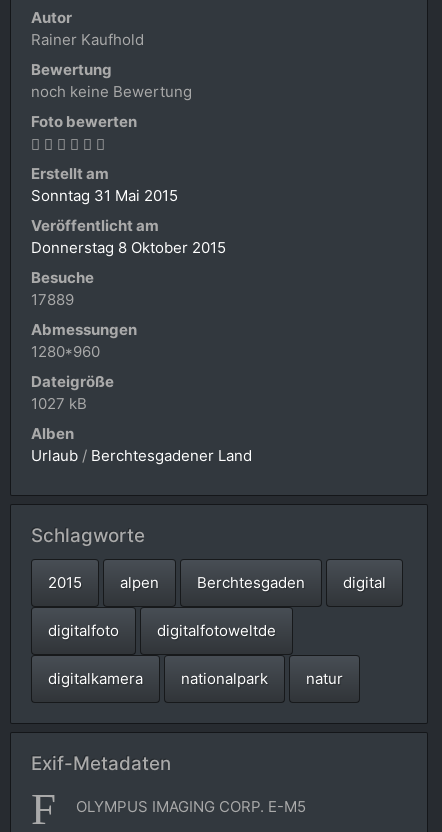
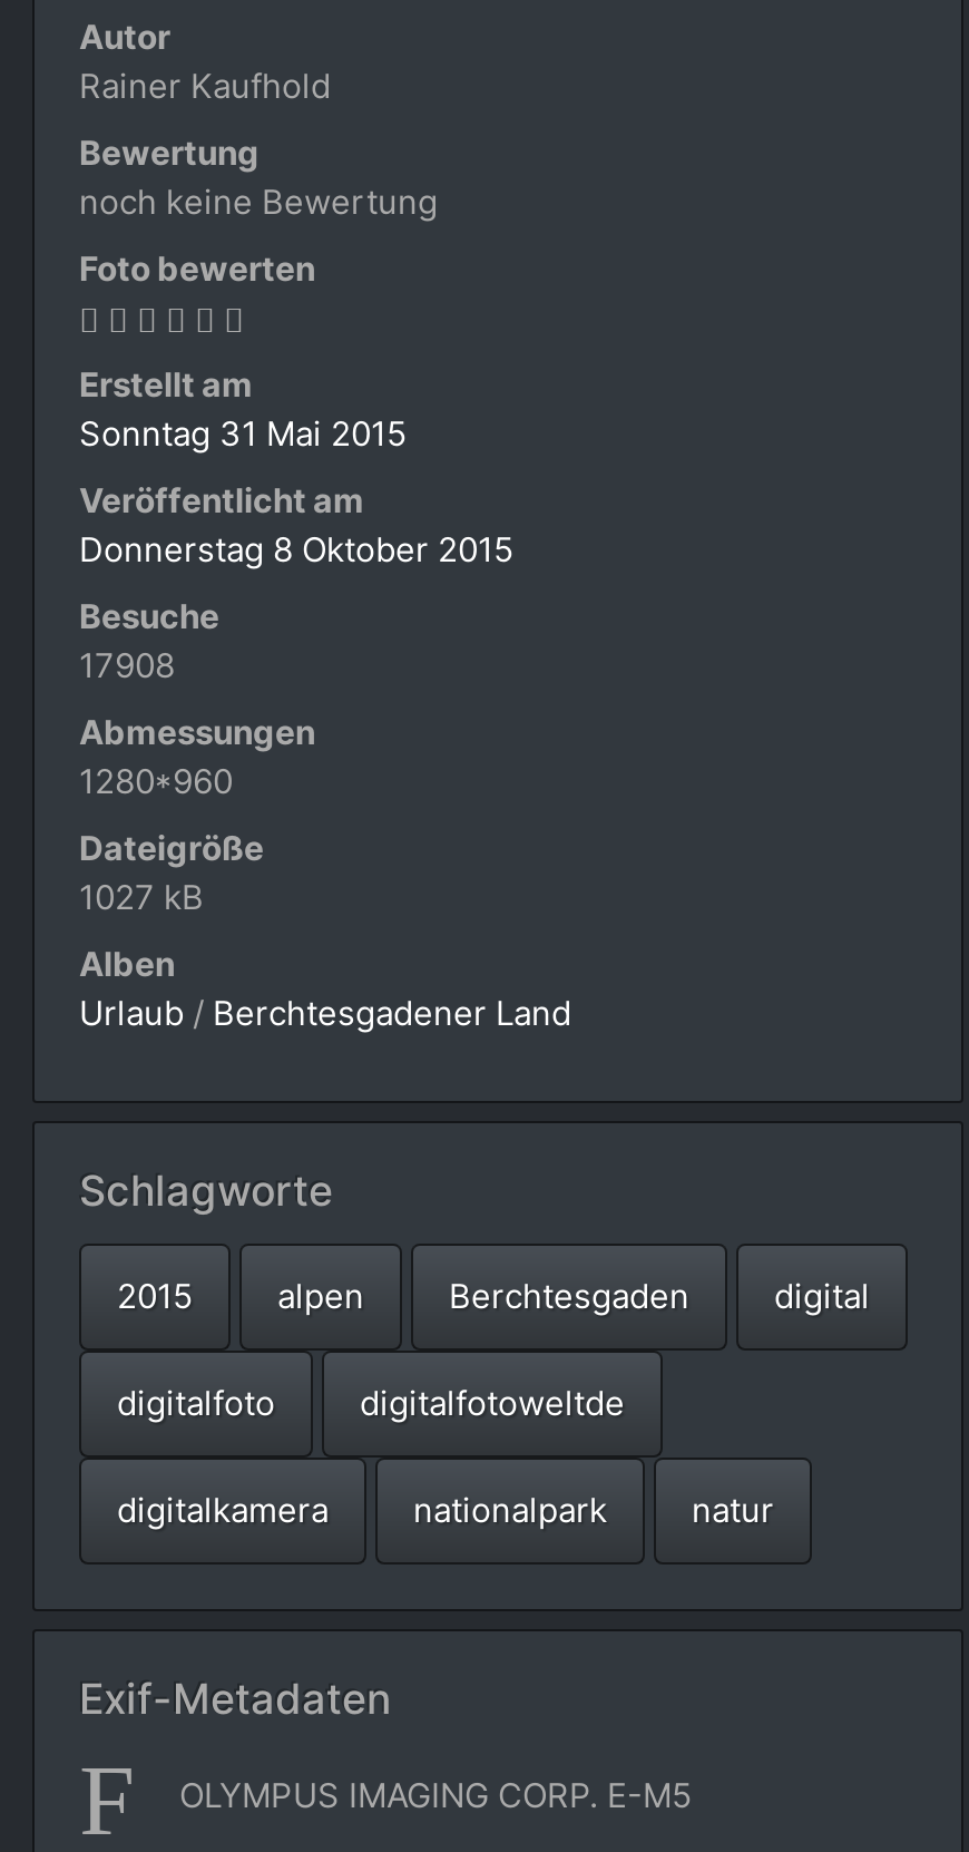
- 17889
+ 17908
